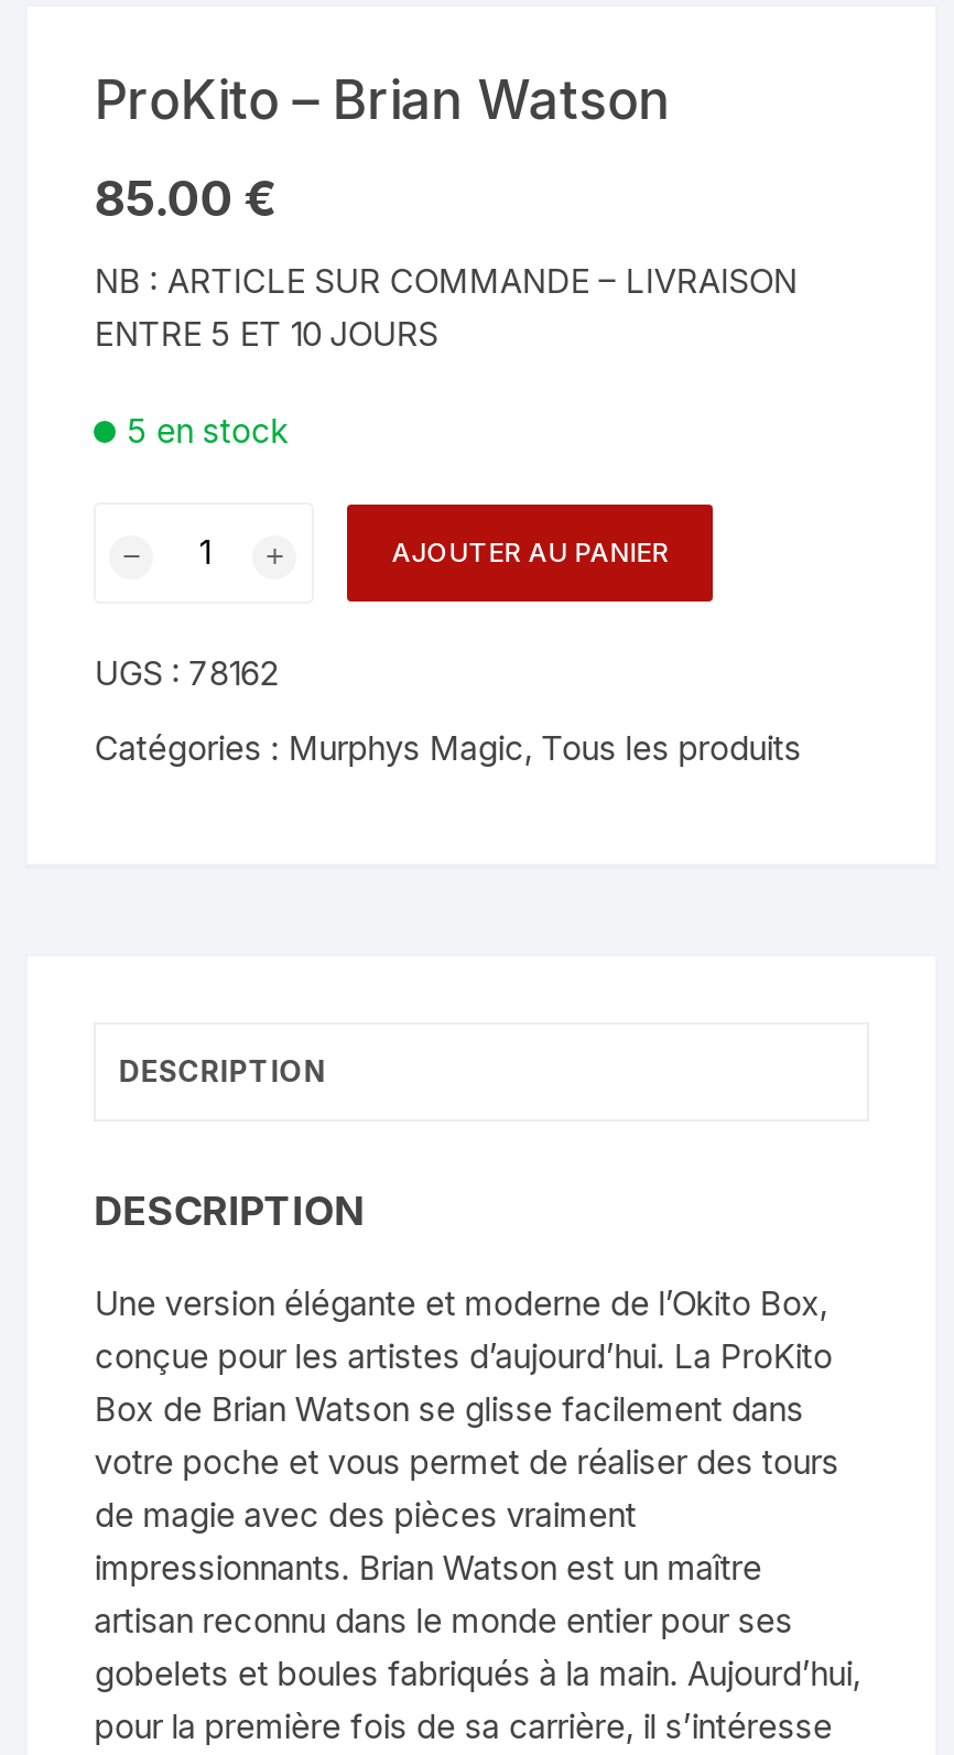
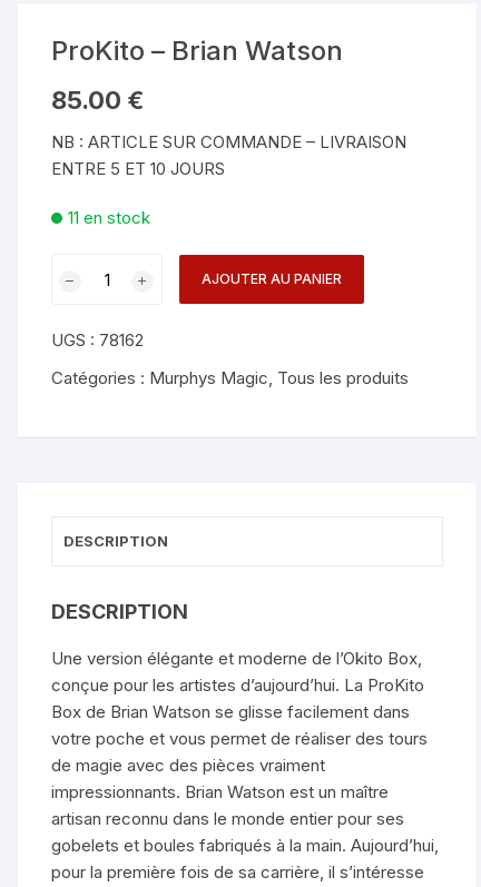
- 5 en stock
+ 11 en stock
